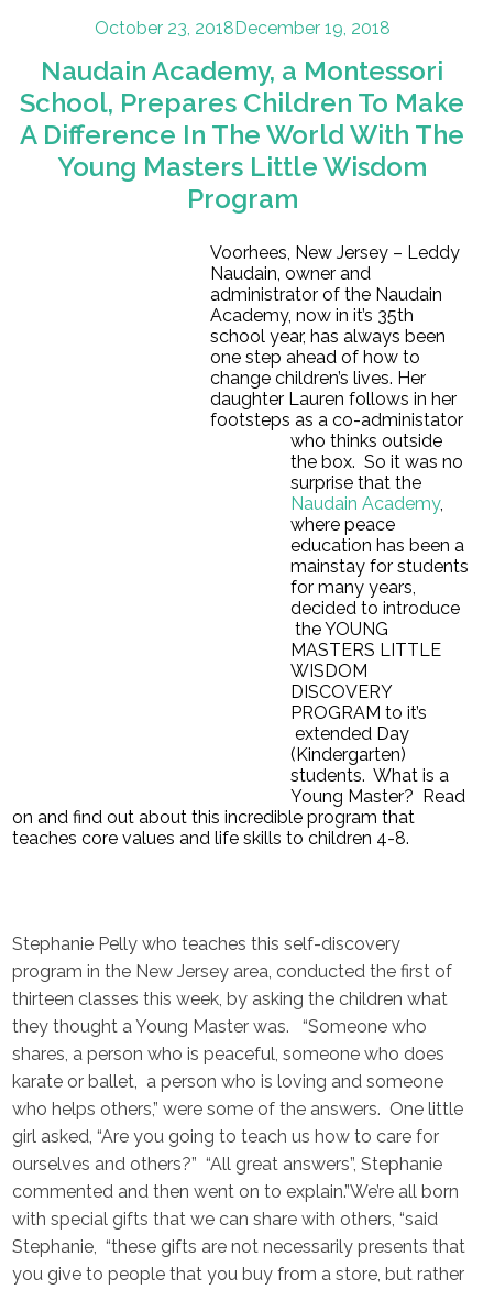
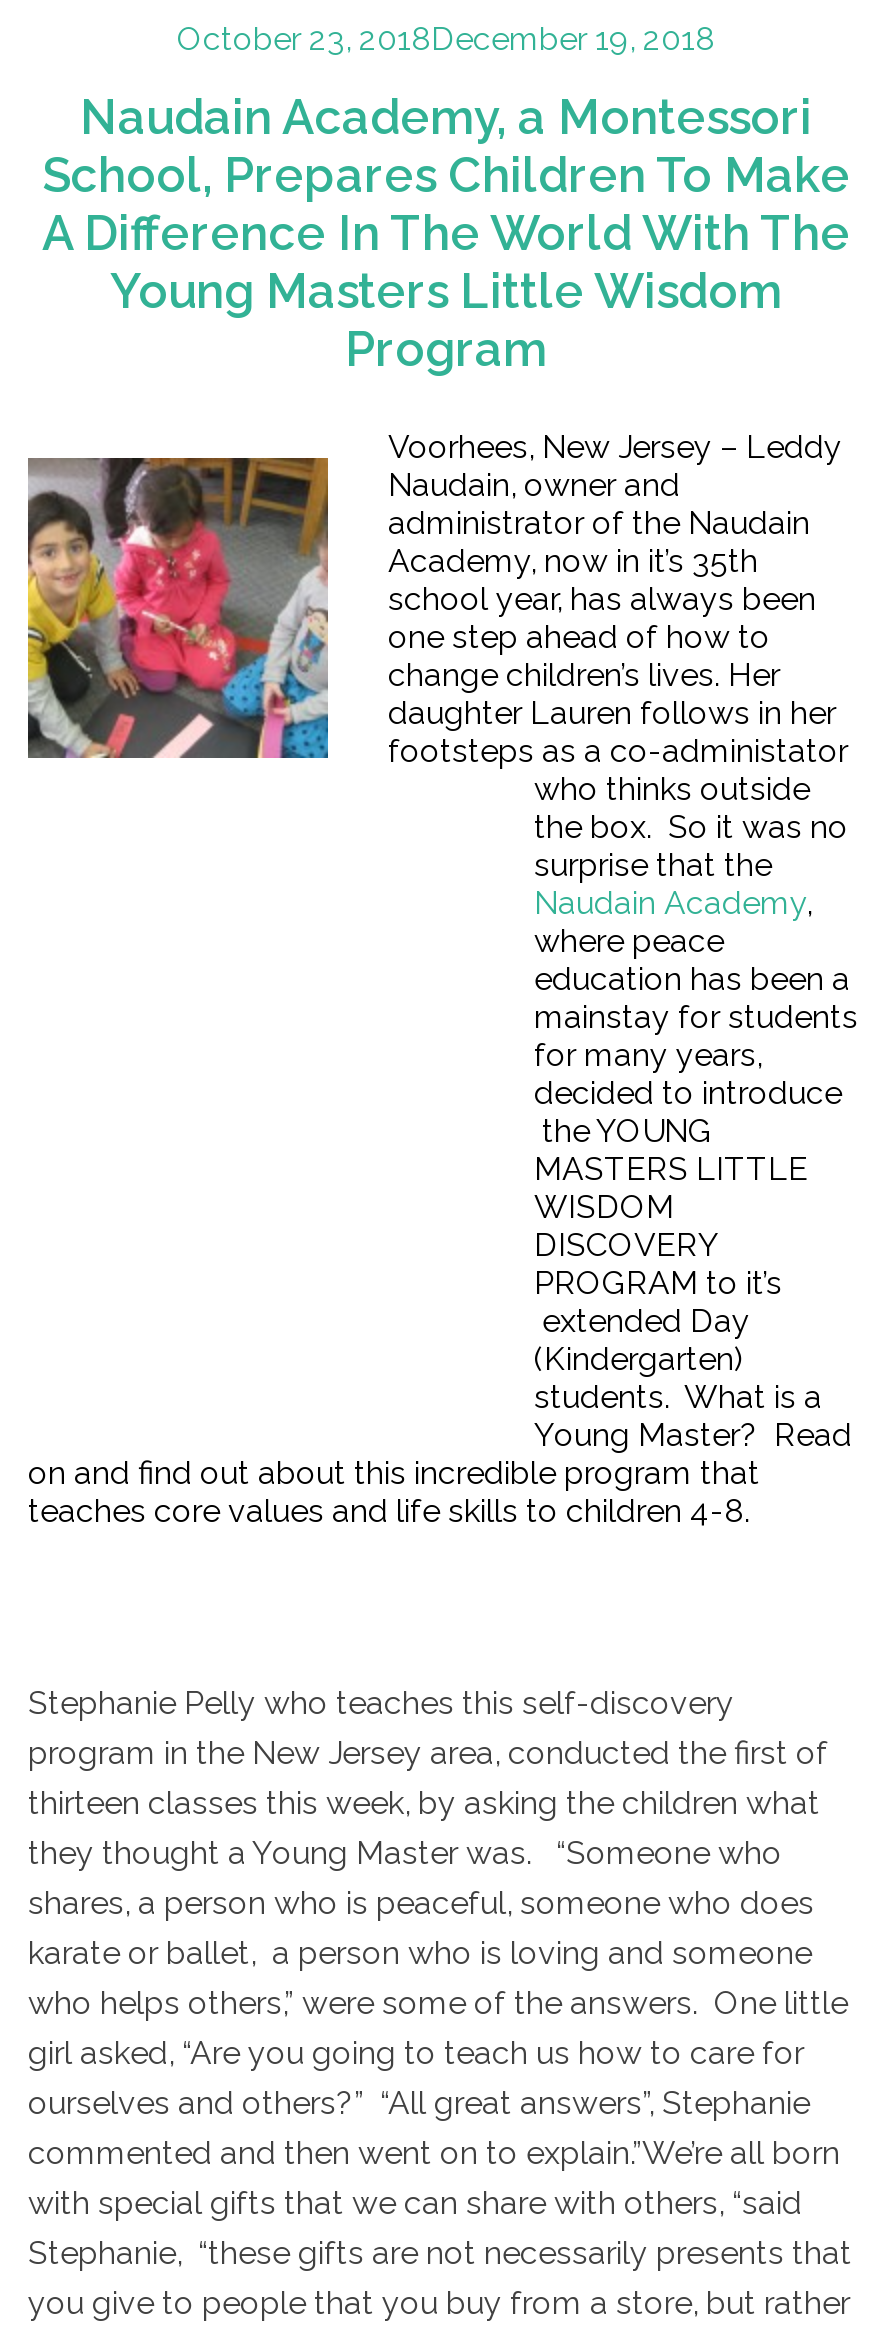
+ [image]
